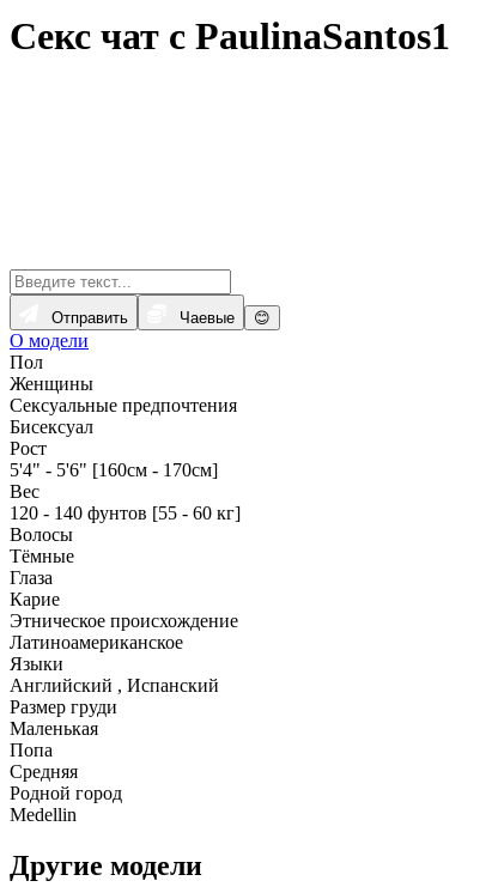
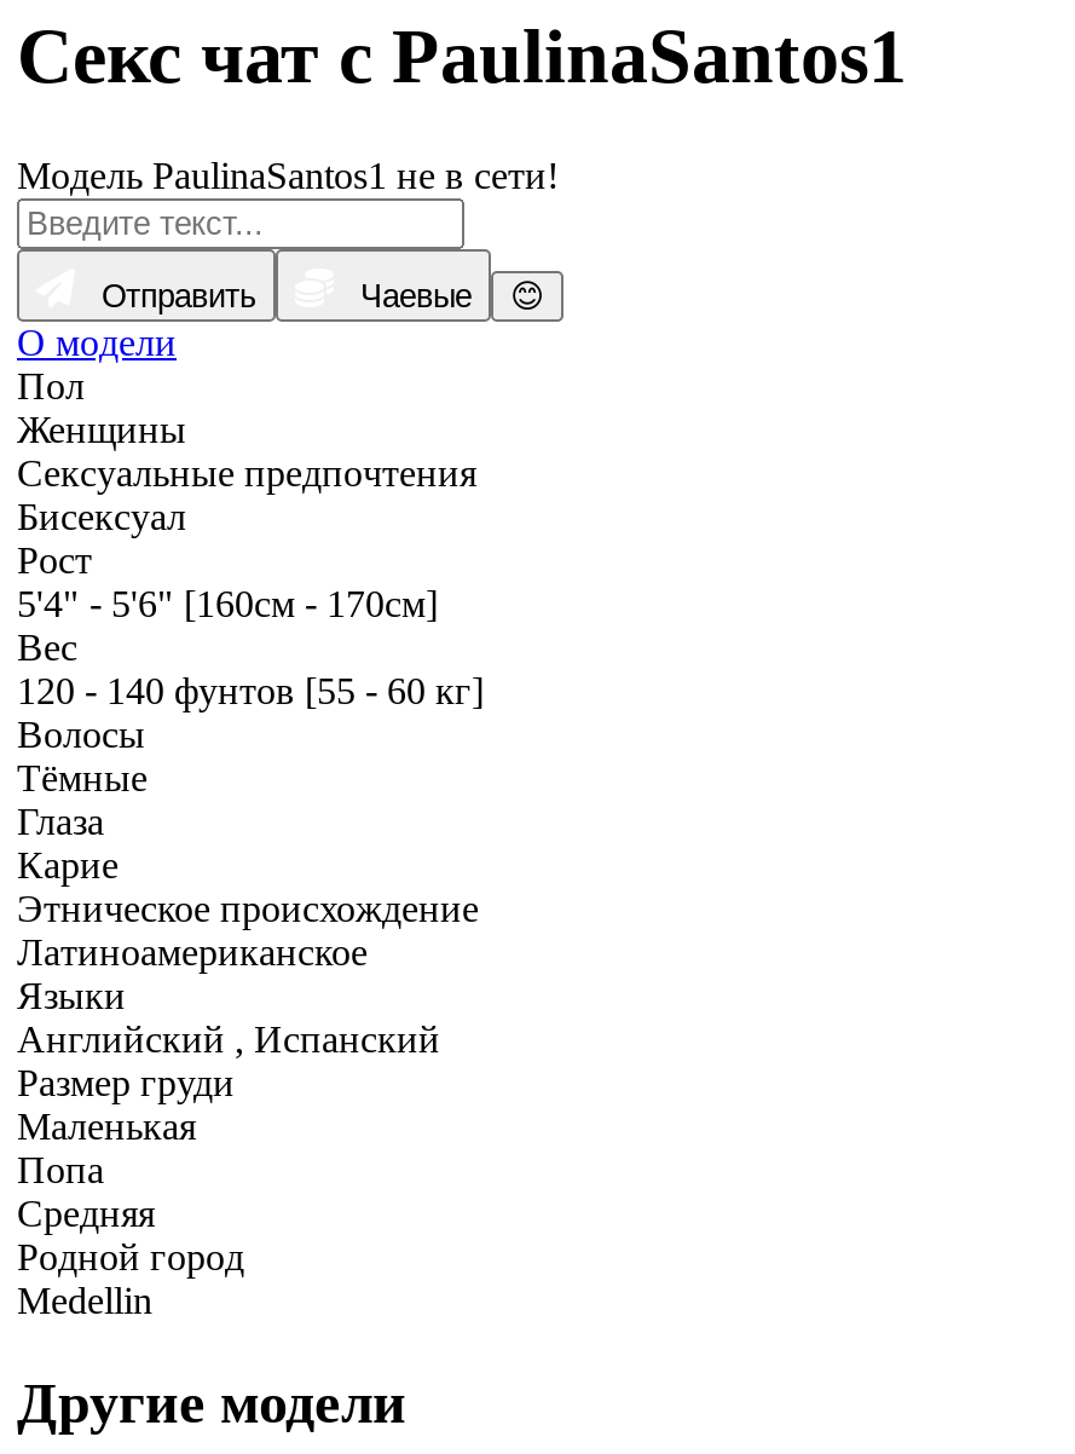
+ Модель PaulinaSantos1 не в сети!
